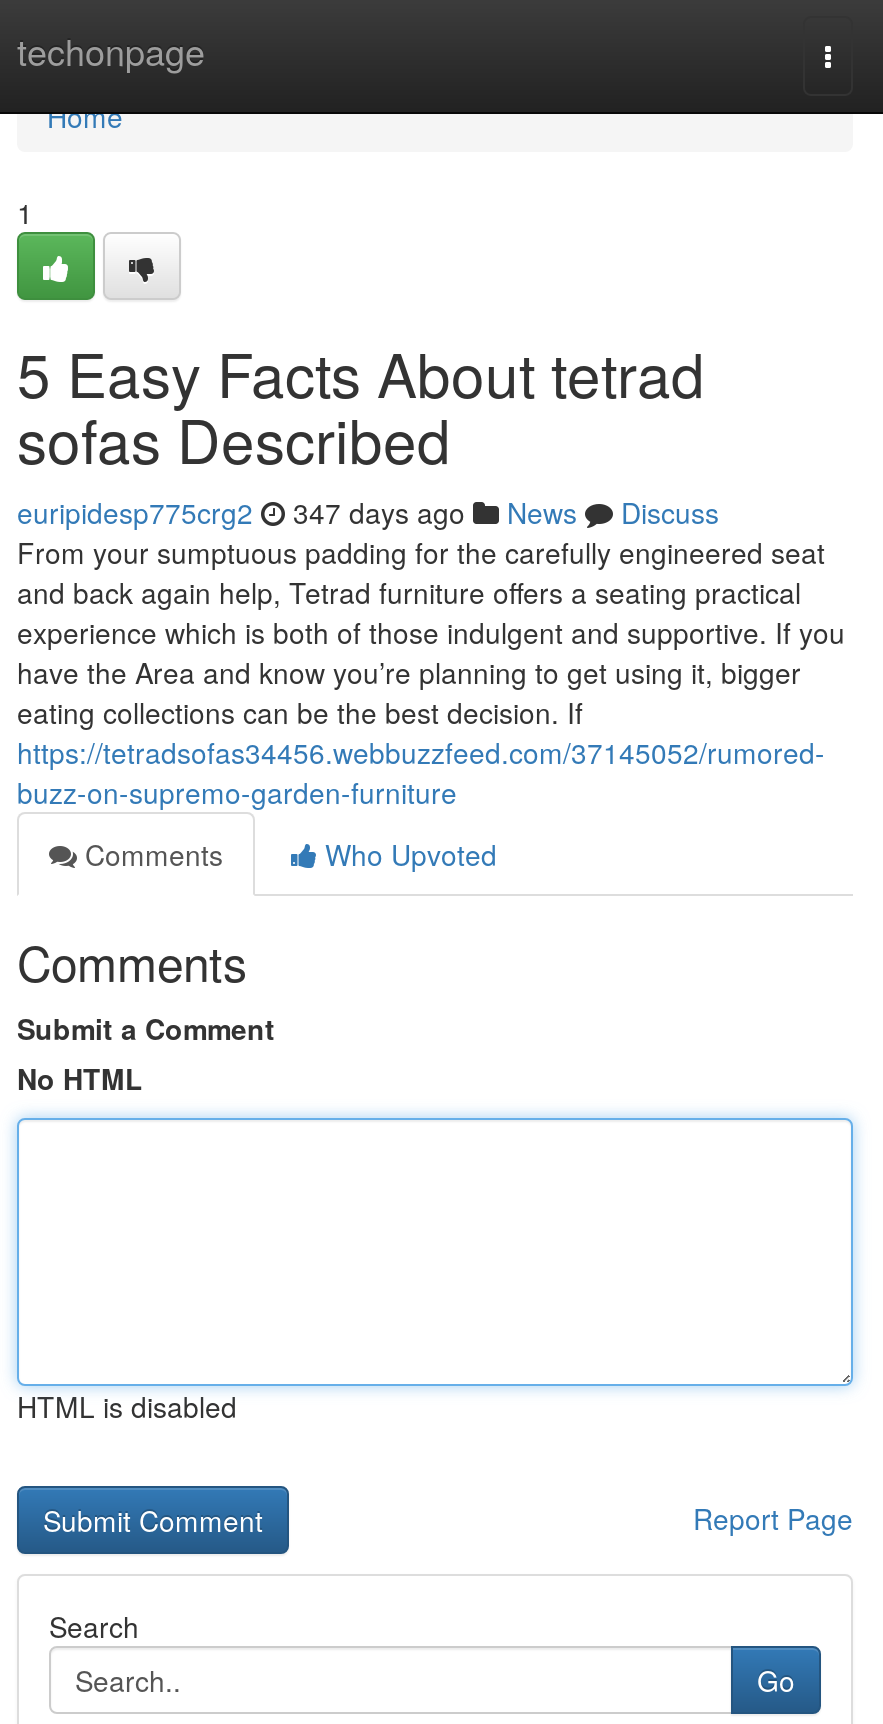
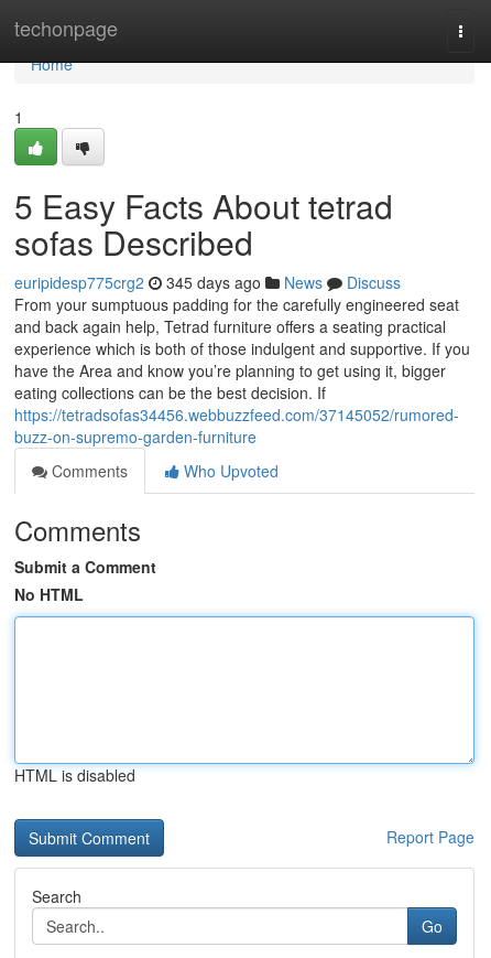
- euripidesp775crg2 347 days ago News Discuss
+ euripidesp775crg2 345 days ago News Discuss
